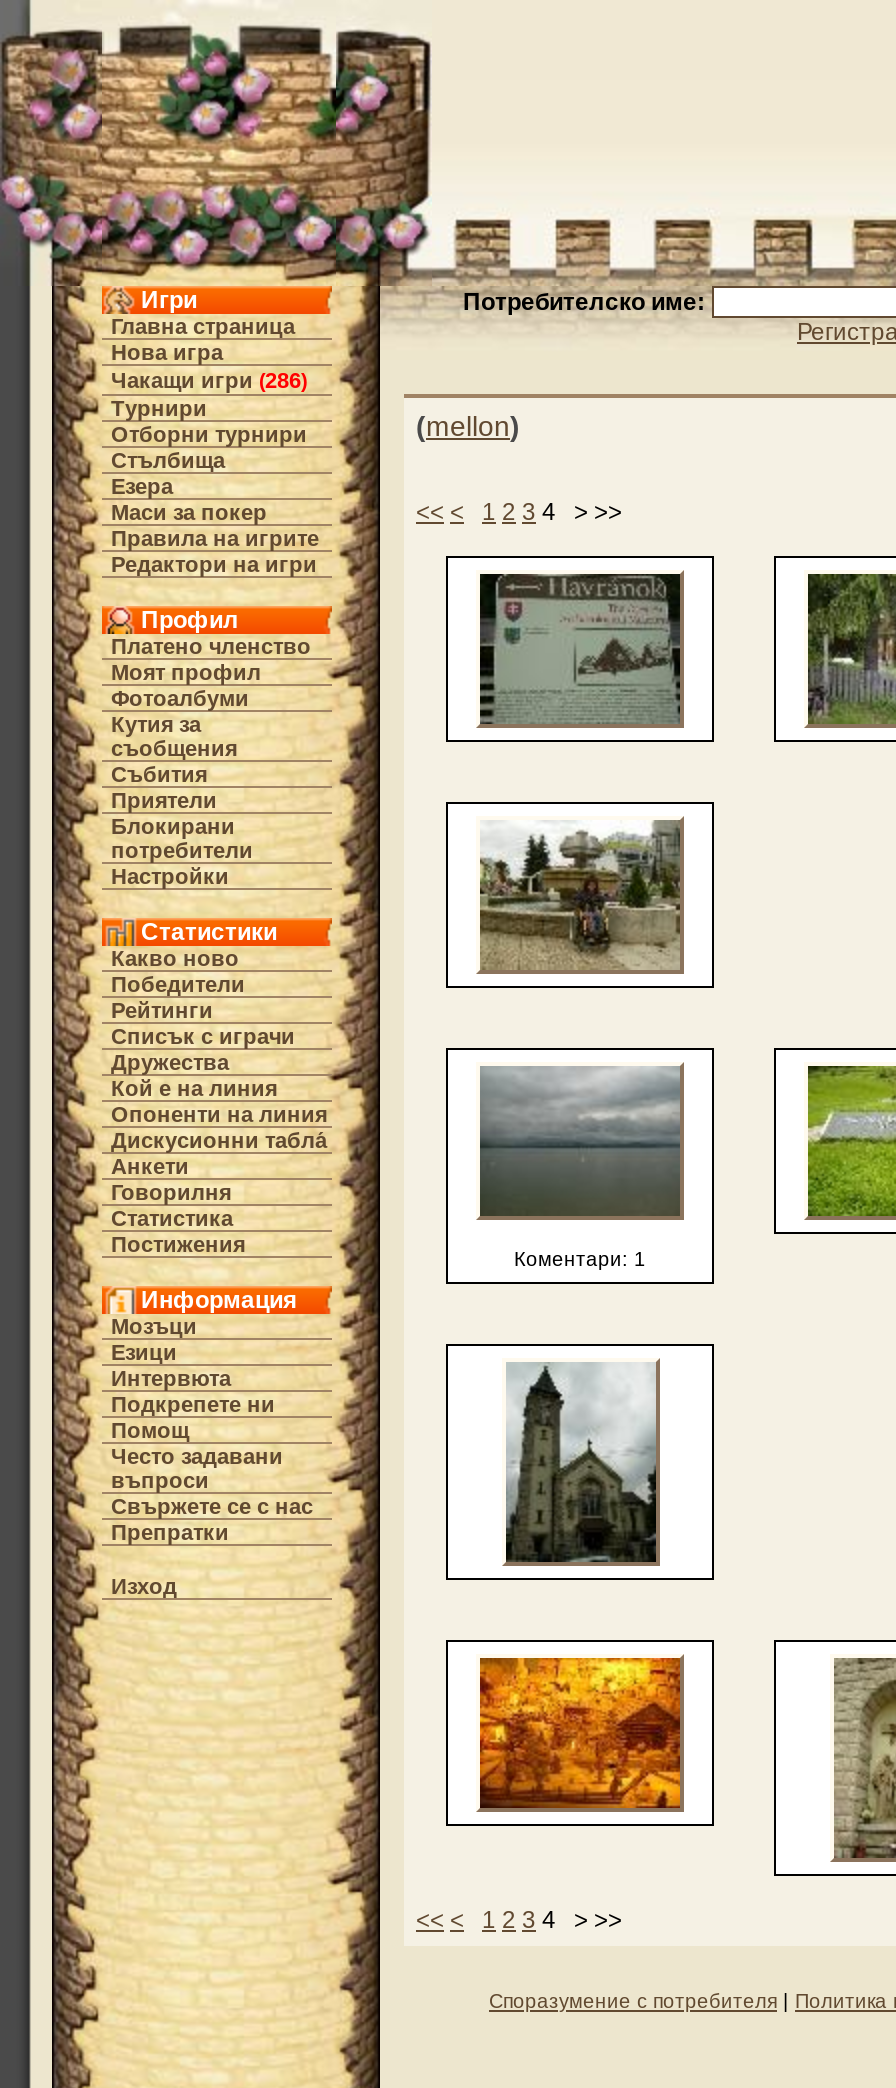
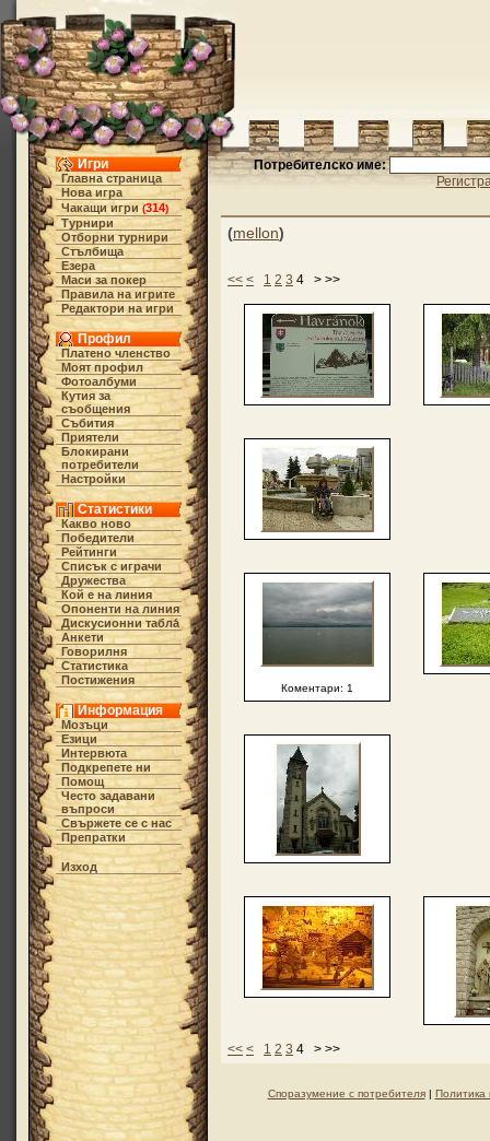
- Чакащи игри (286)
+ Чакащи игри (314)
